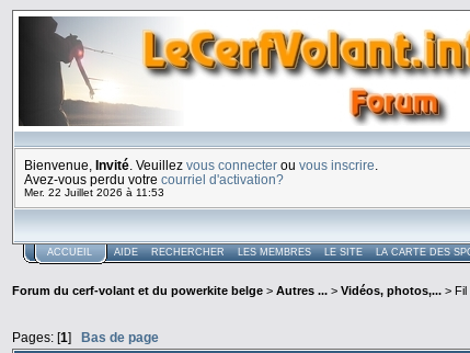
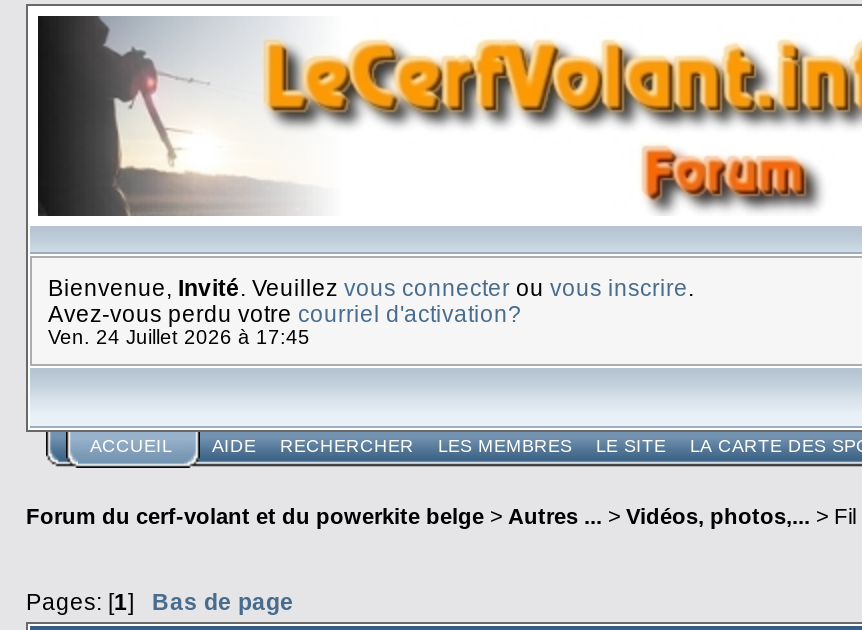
- Mer. 22 Juillet 2026 à 11:53
+ Ven. 24 Juillet 2026 à 17:45
